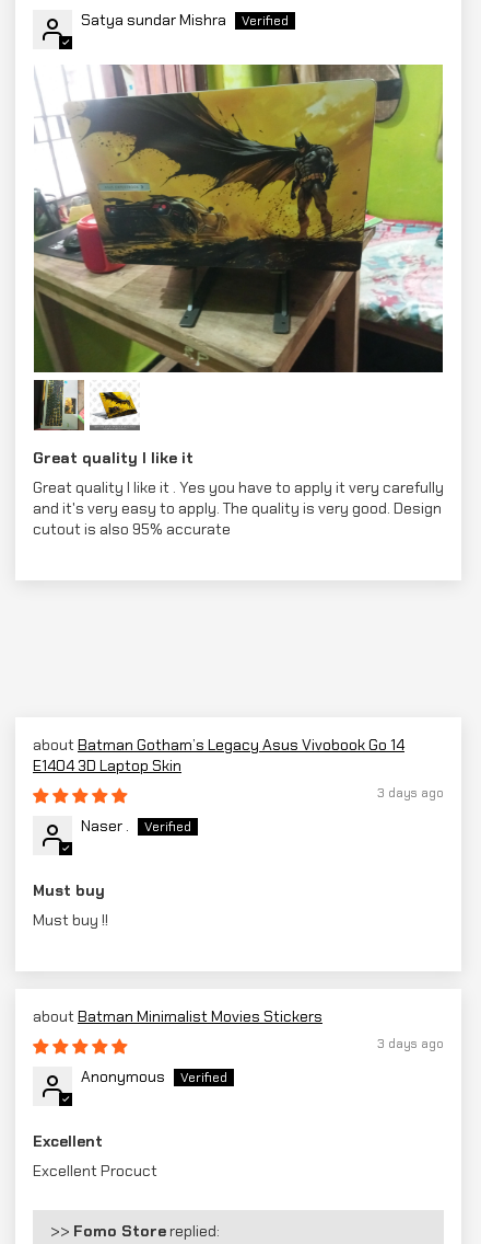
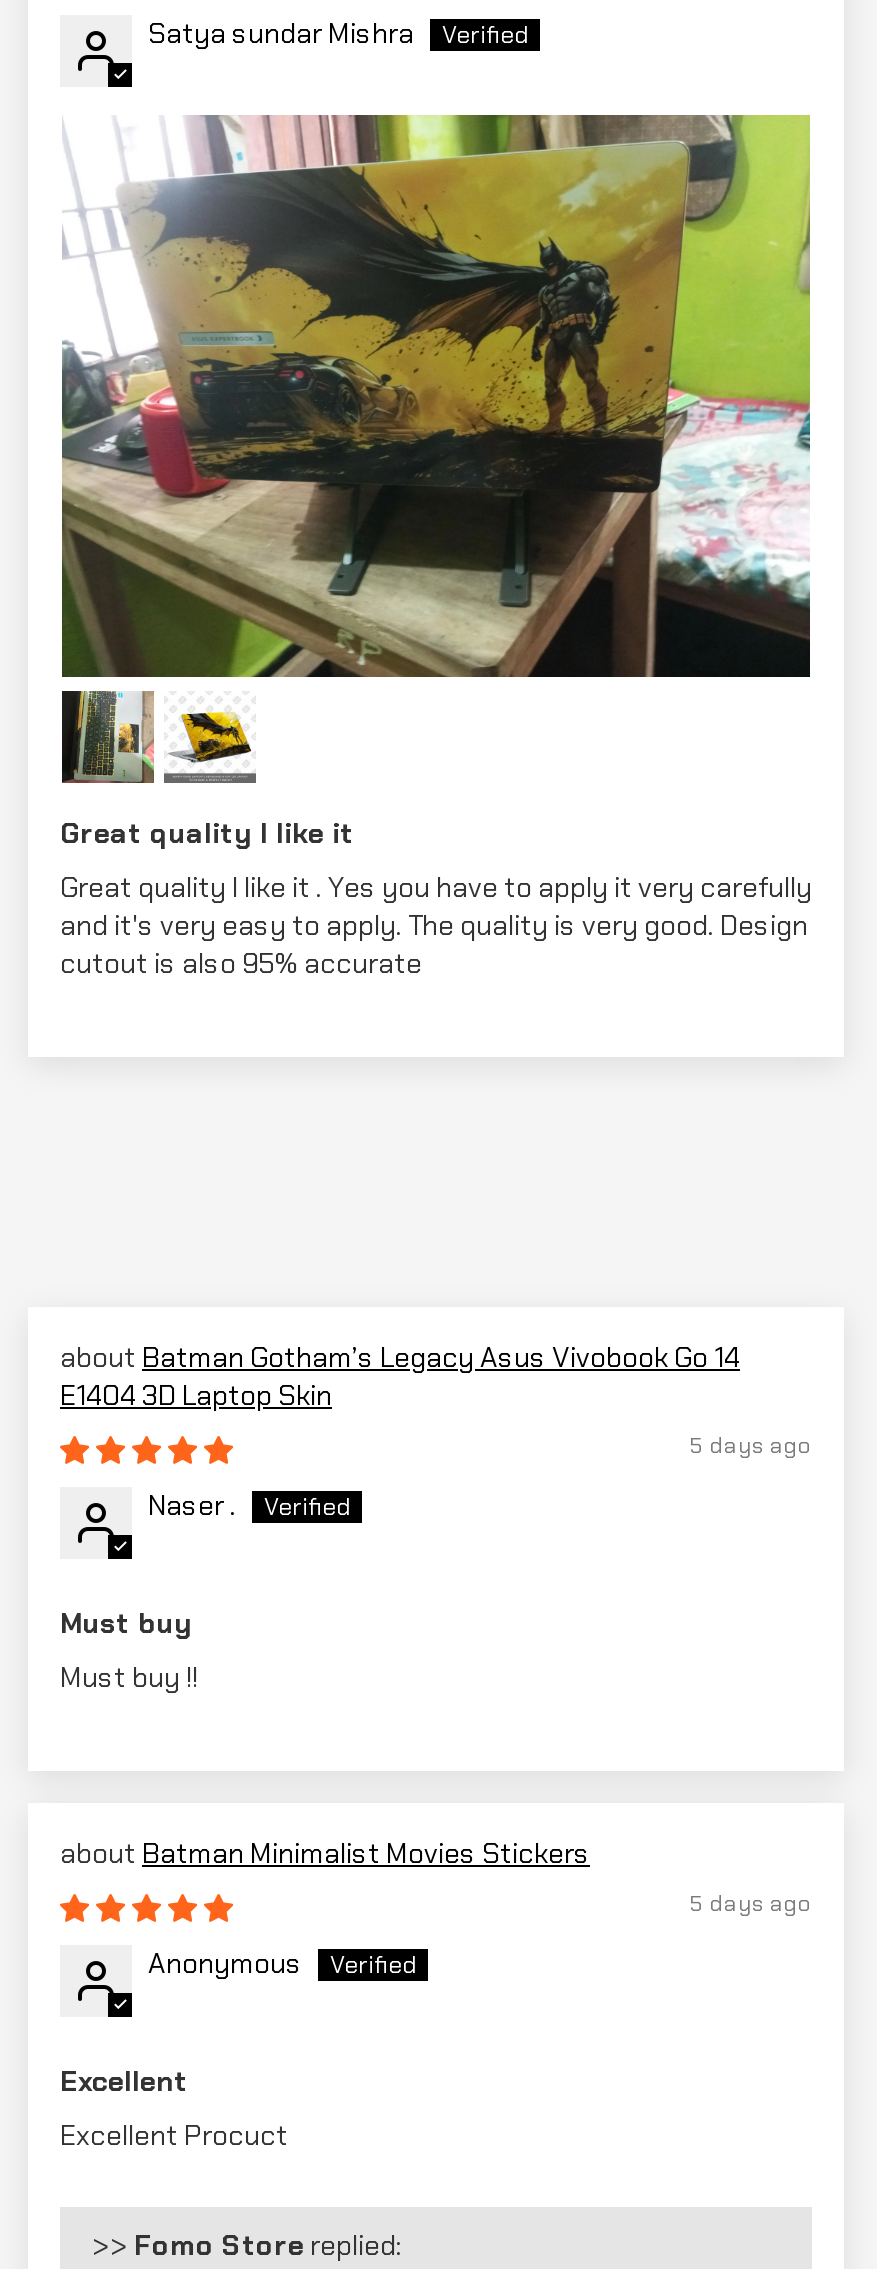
- 3 days ago
+ 5 days ago

- 3 days ago
+ 5 days ago
